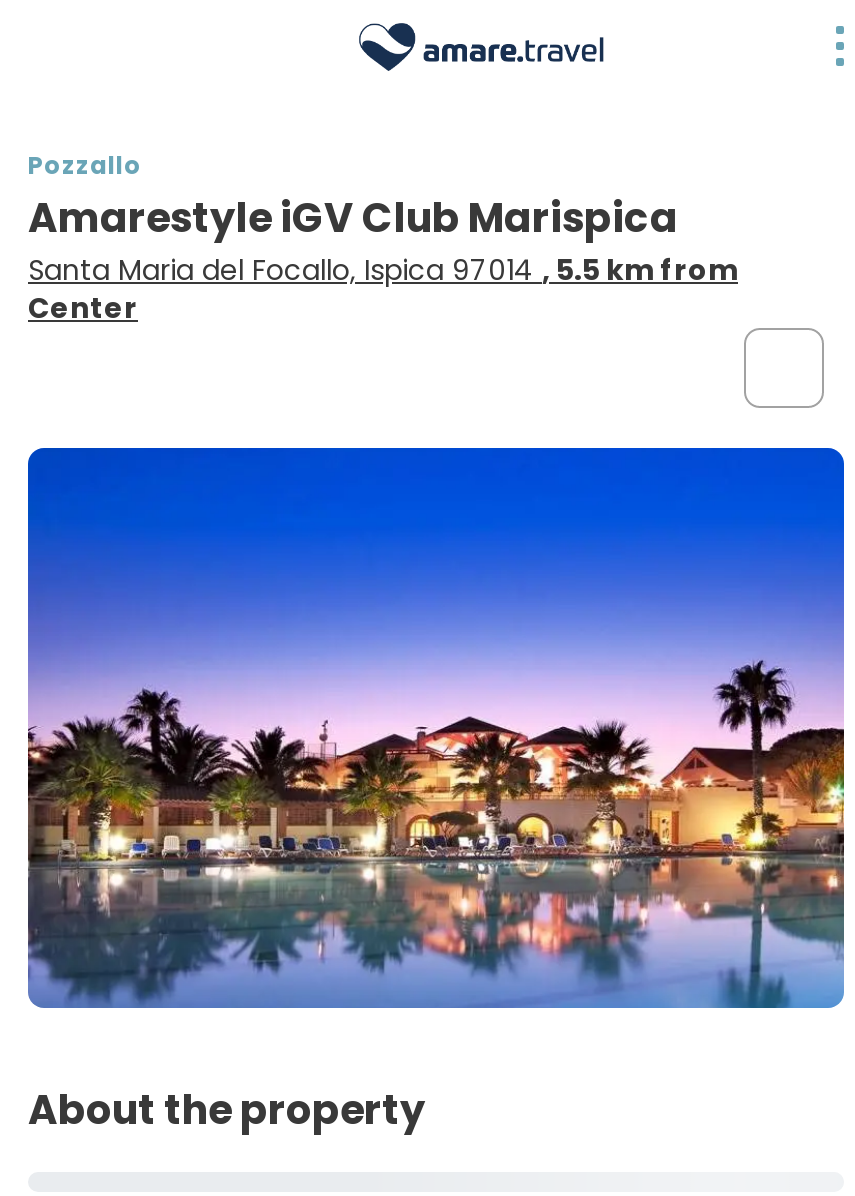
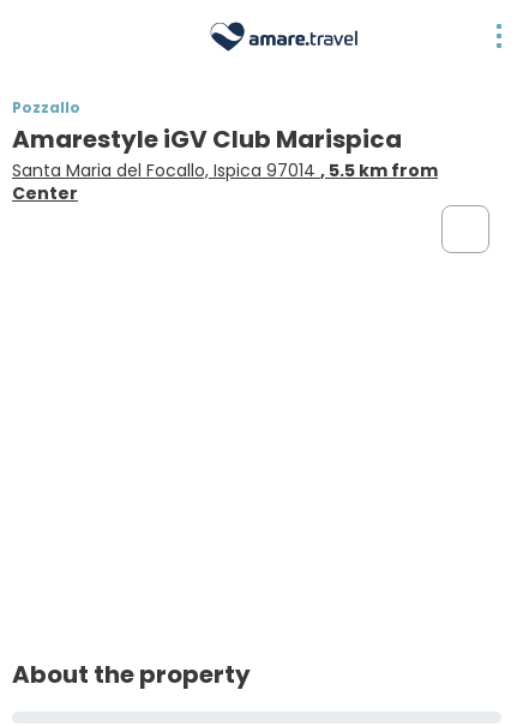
- [image]
